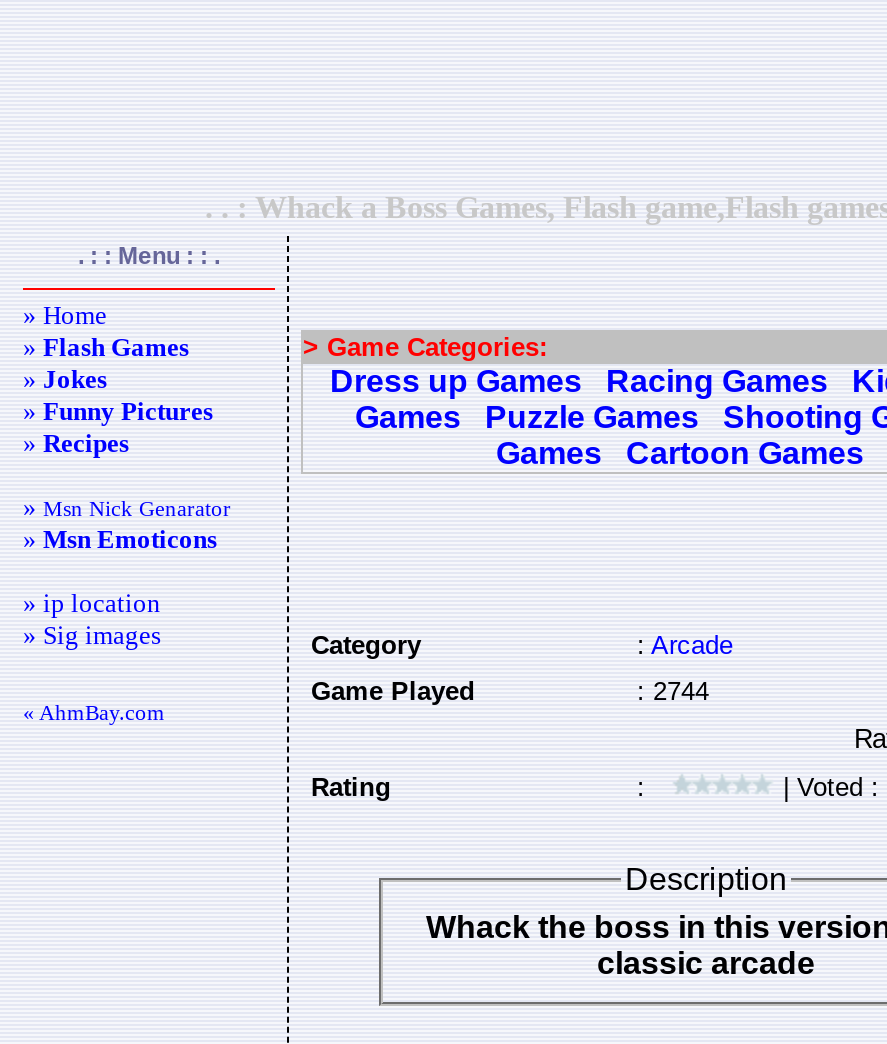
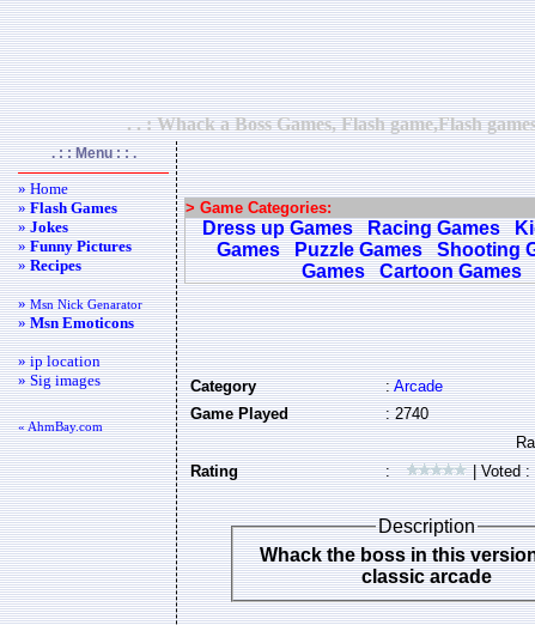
- : 2744
+ : 2740
